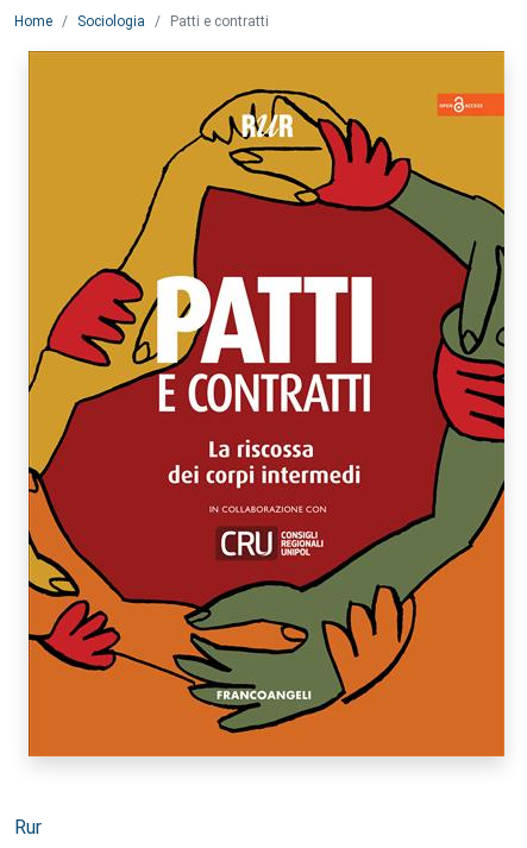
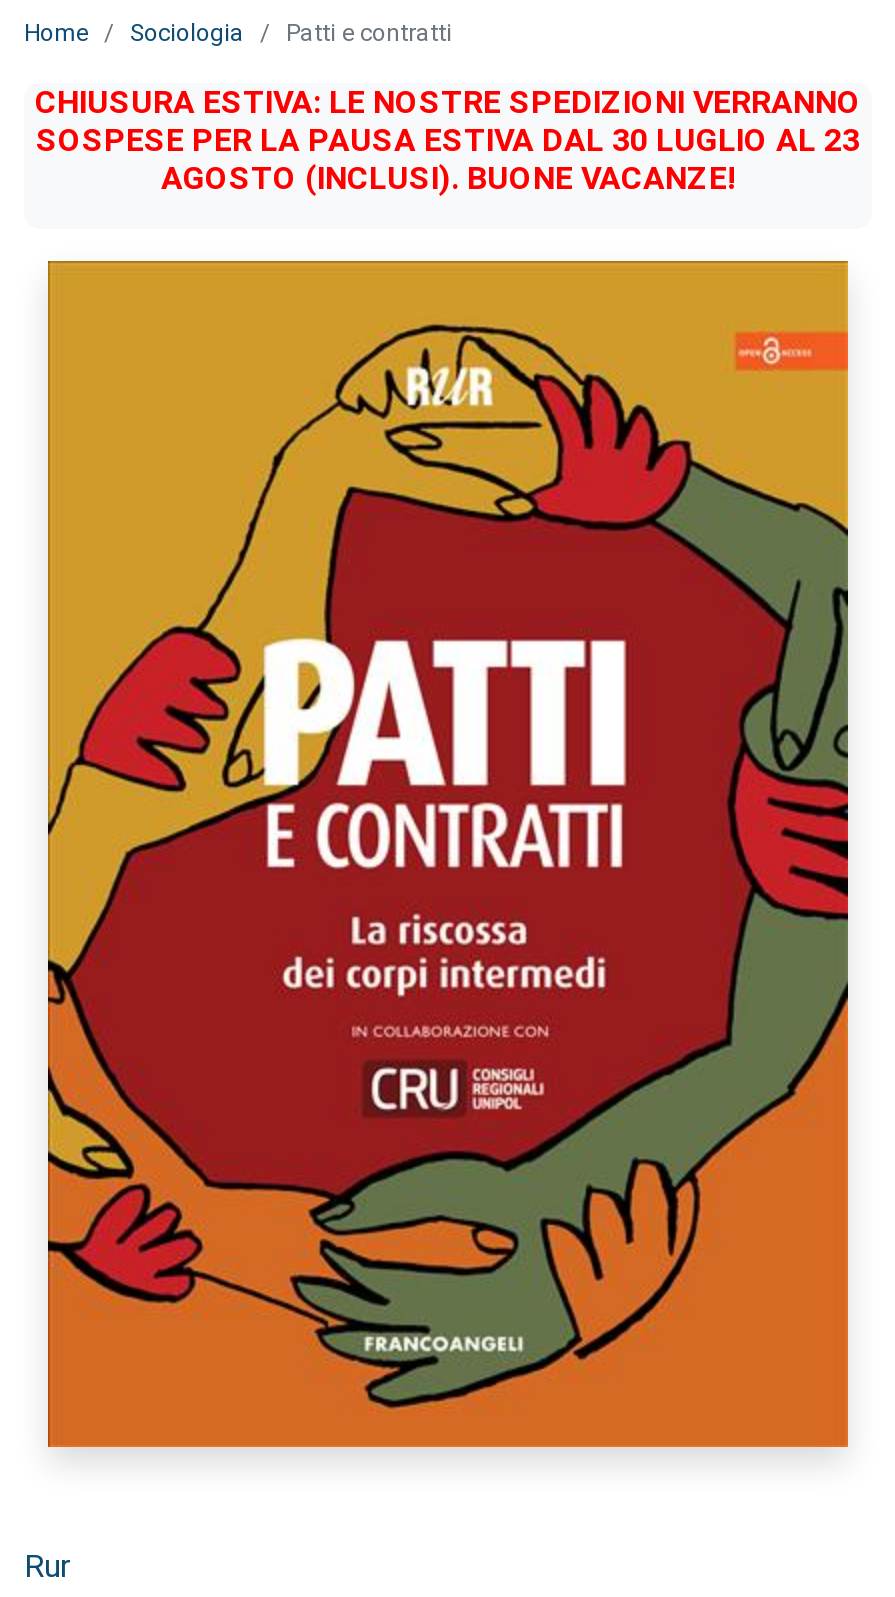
+ CHIUSURA ESTIVA: LE NOSTRE SPEDIZIONI VERRANNO
+ SOSPESE PER LA PAUSA ESTIVA DAL 30 LUGLIO AL 23
+ AGOSTO (INCLUSI). BUONE VACANZE!
